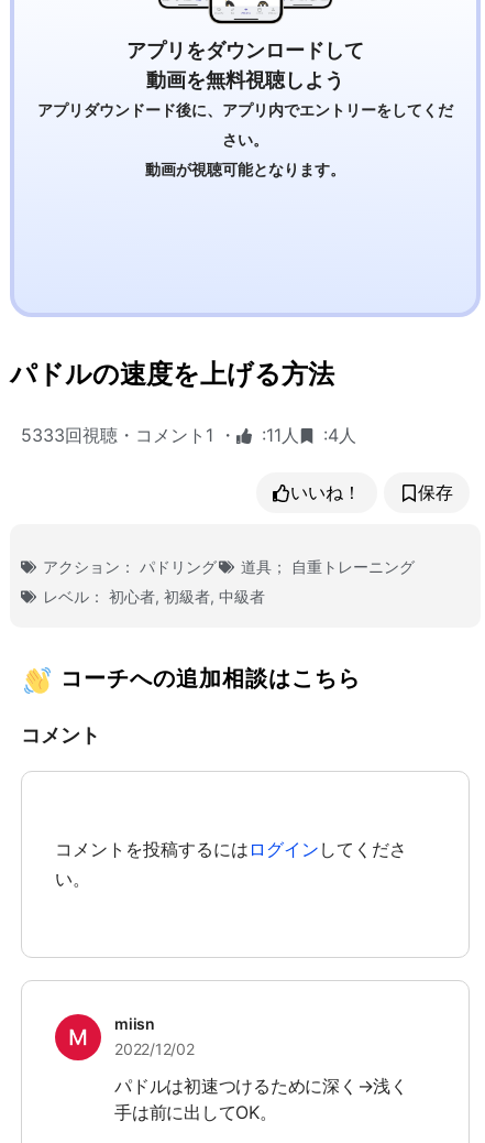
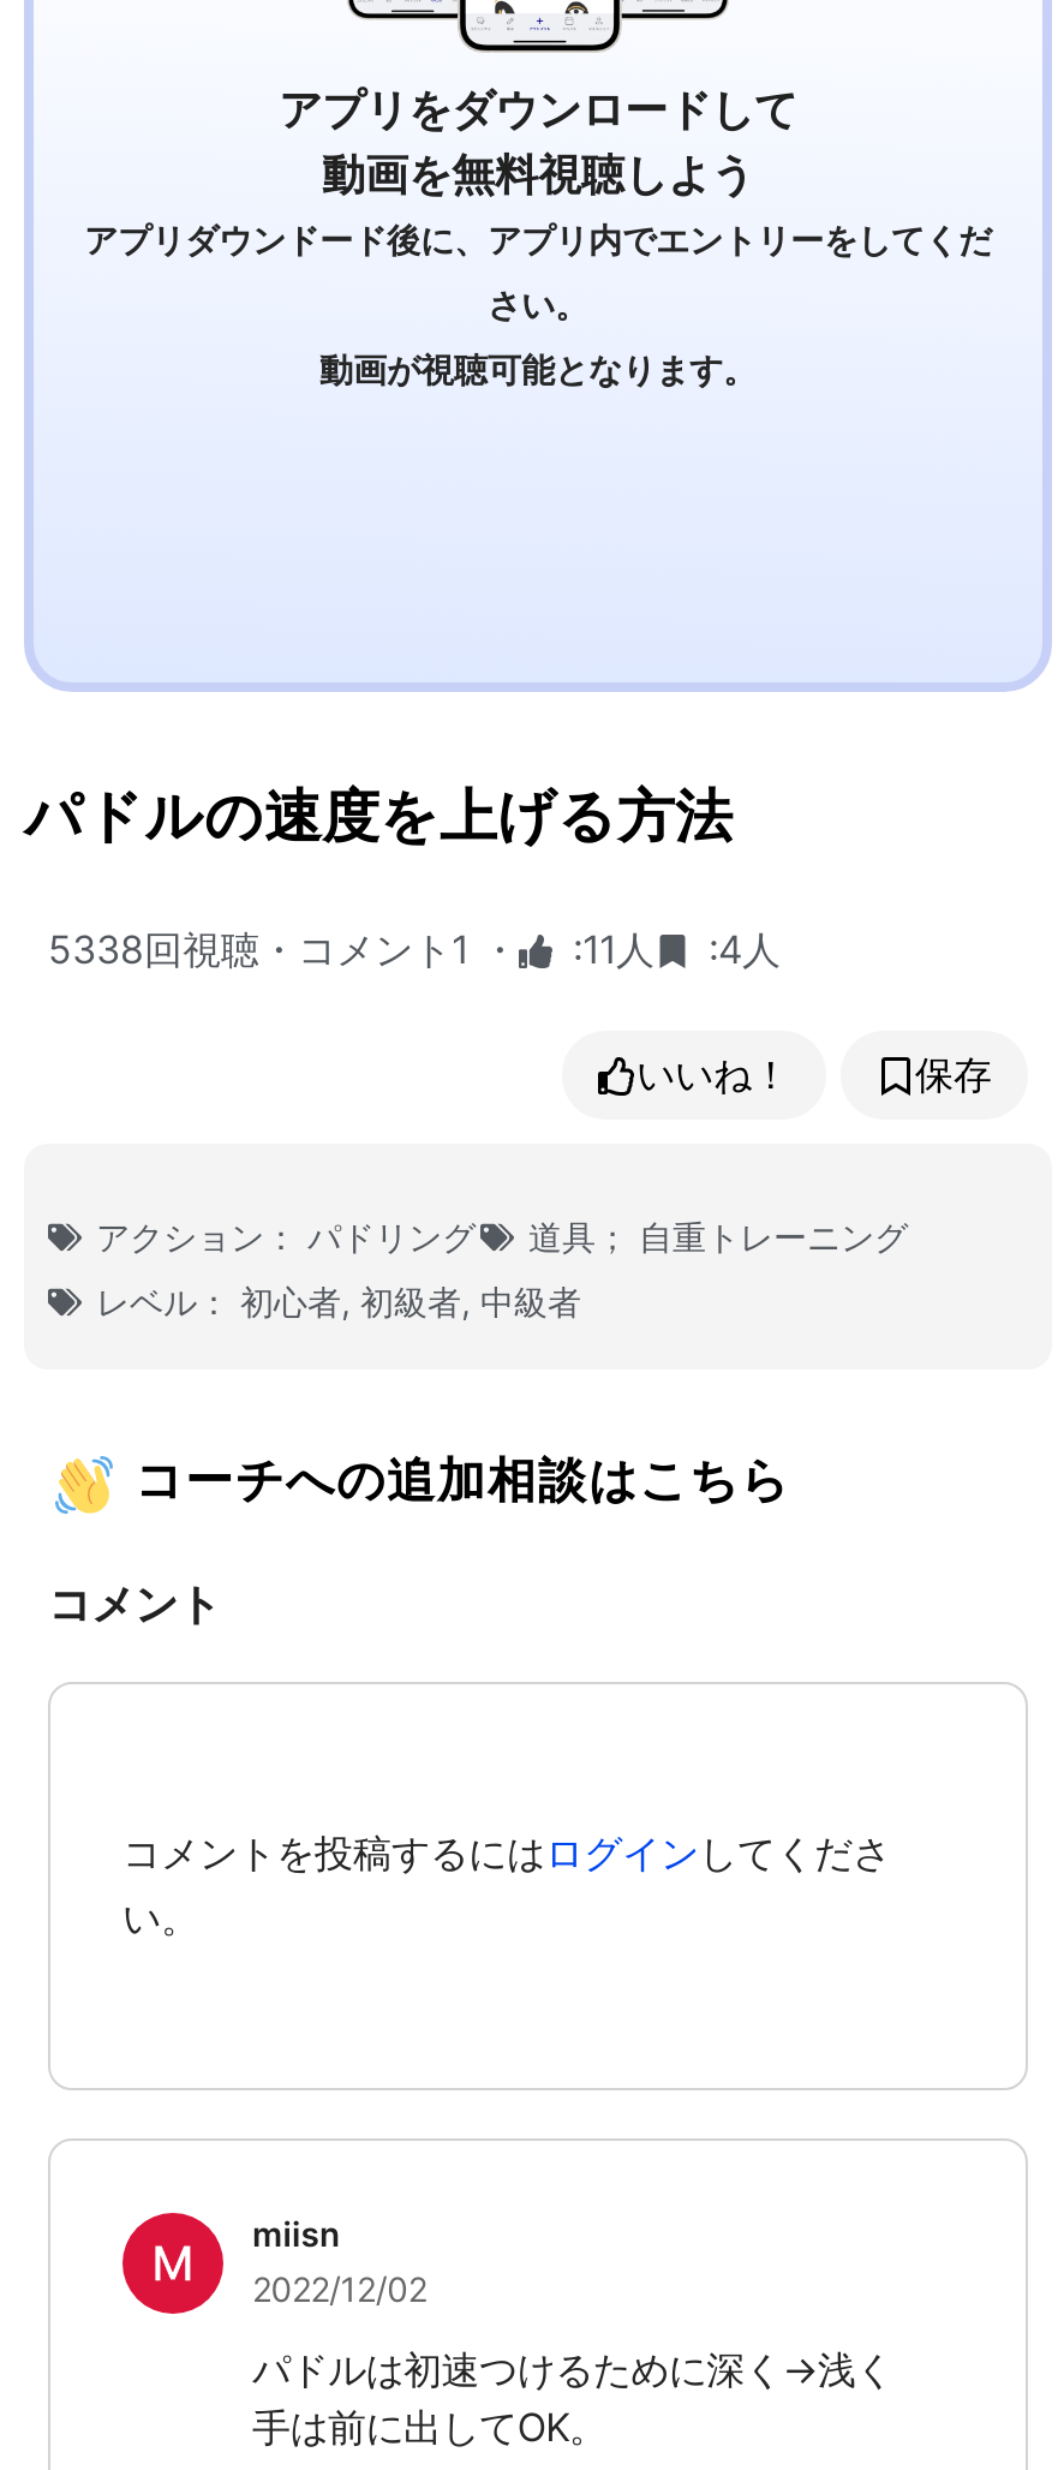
- 5333回視聴・コメント1 ・
+ 5338回視聴・コメント1 ・
